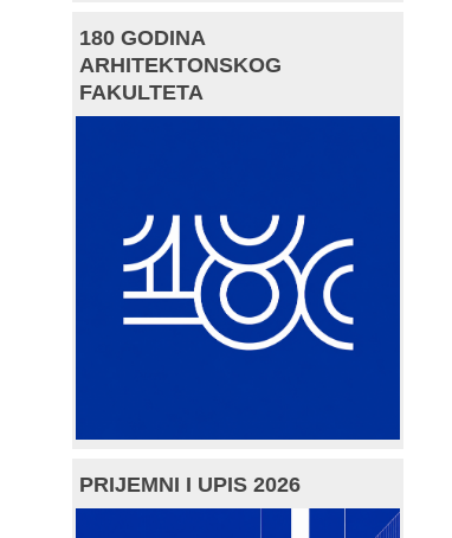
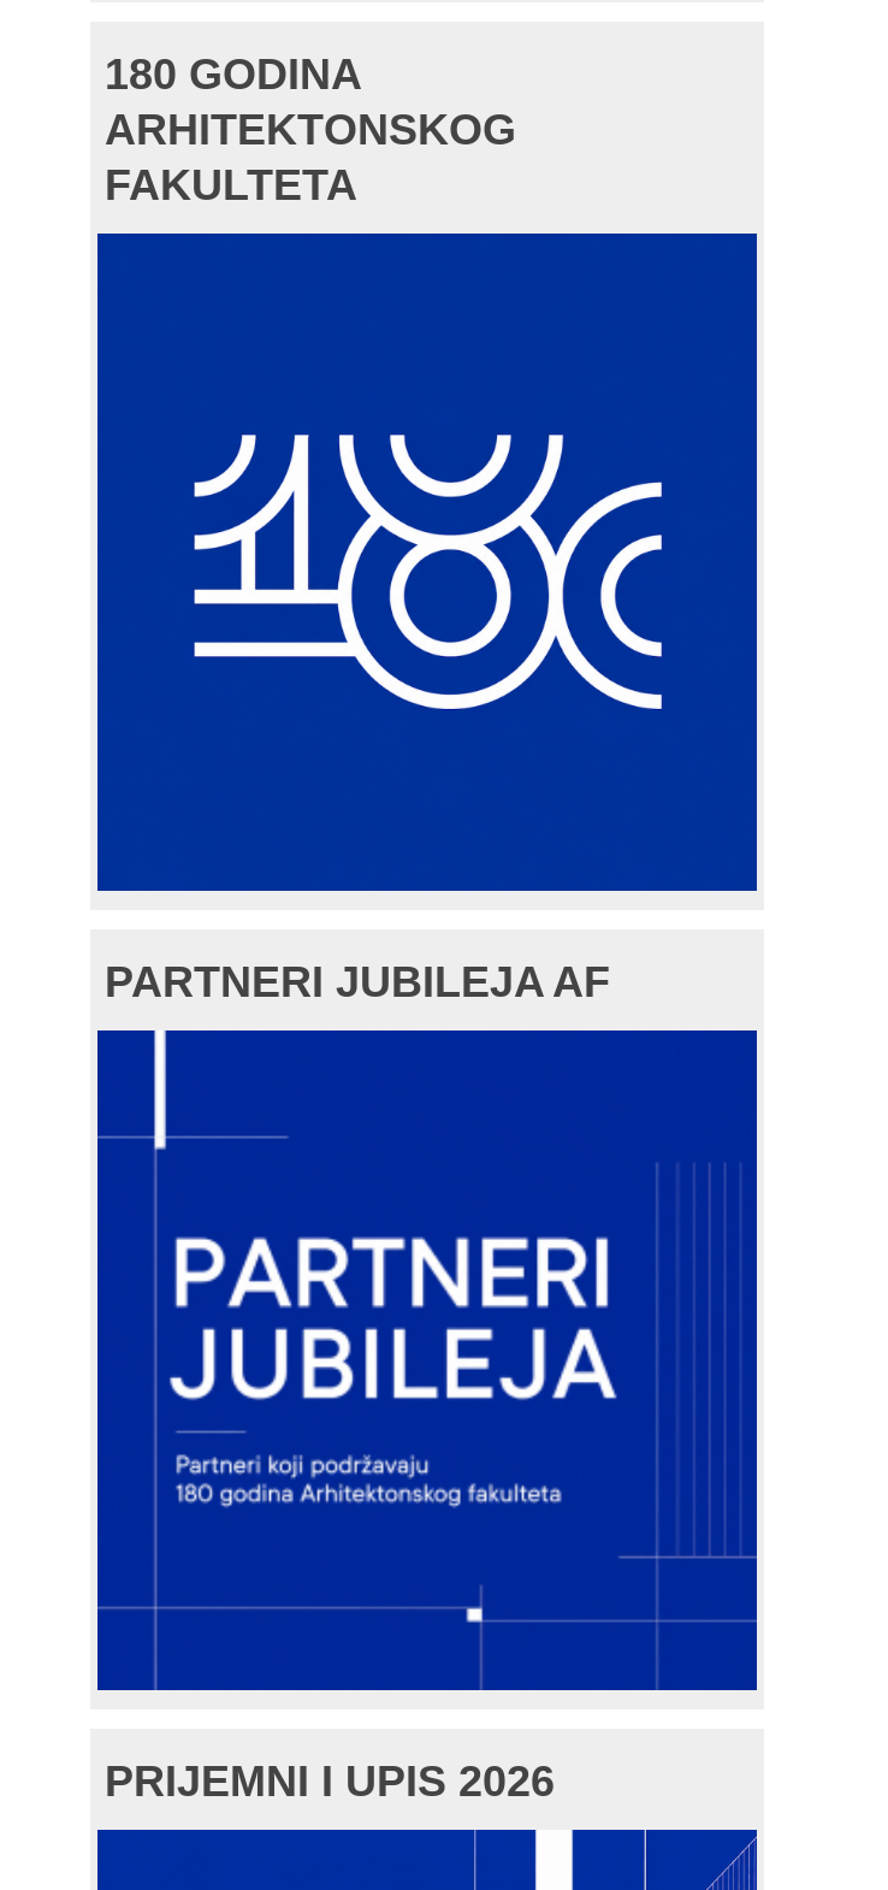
+ PARTNERI JUBILEJA AF

+ [image]
